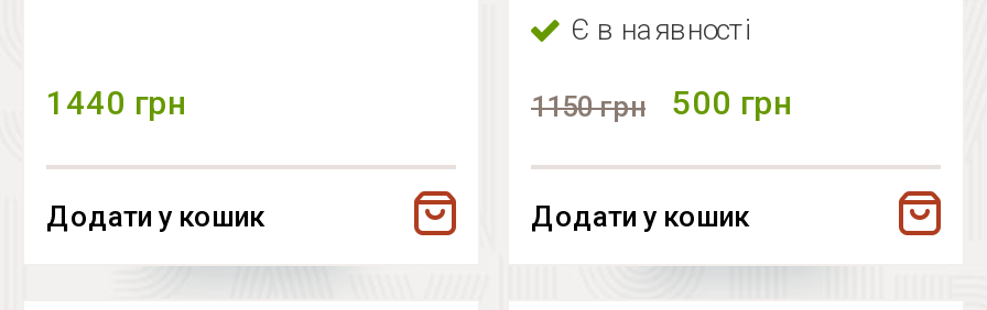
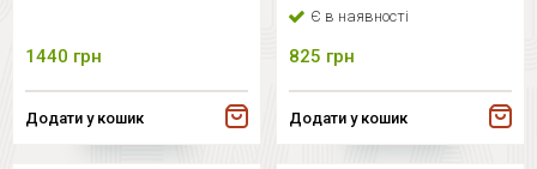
- 1150грн
- 500 грн
+ 825 грн
